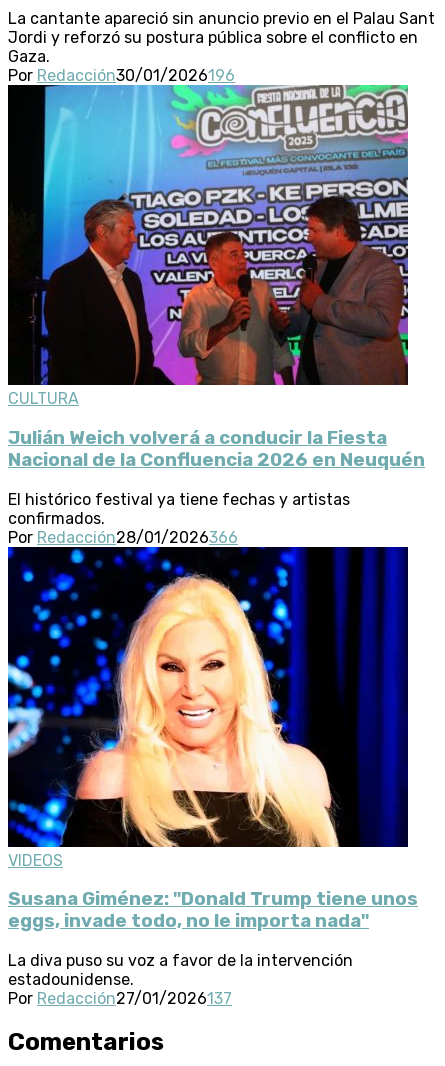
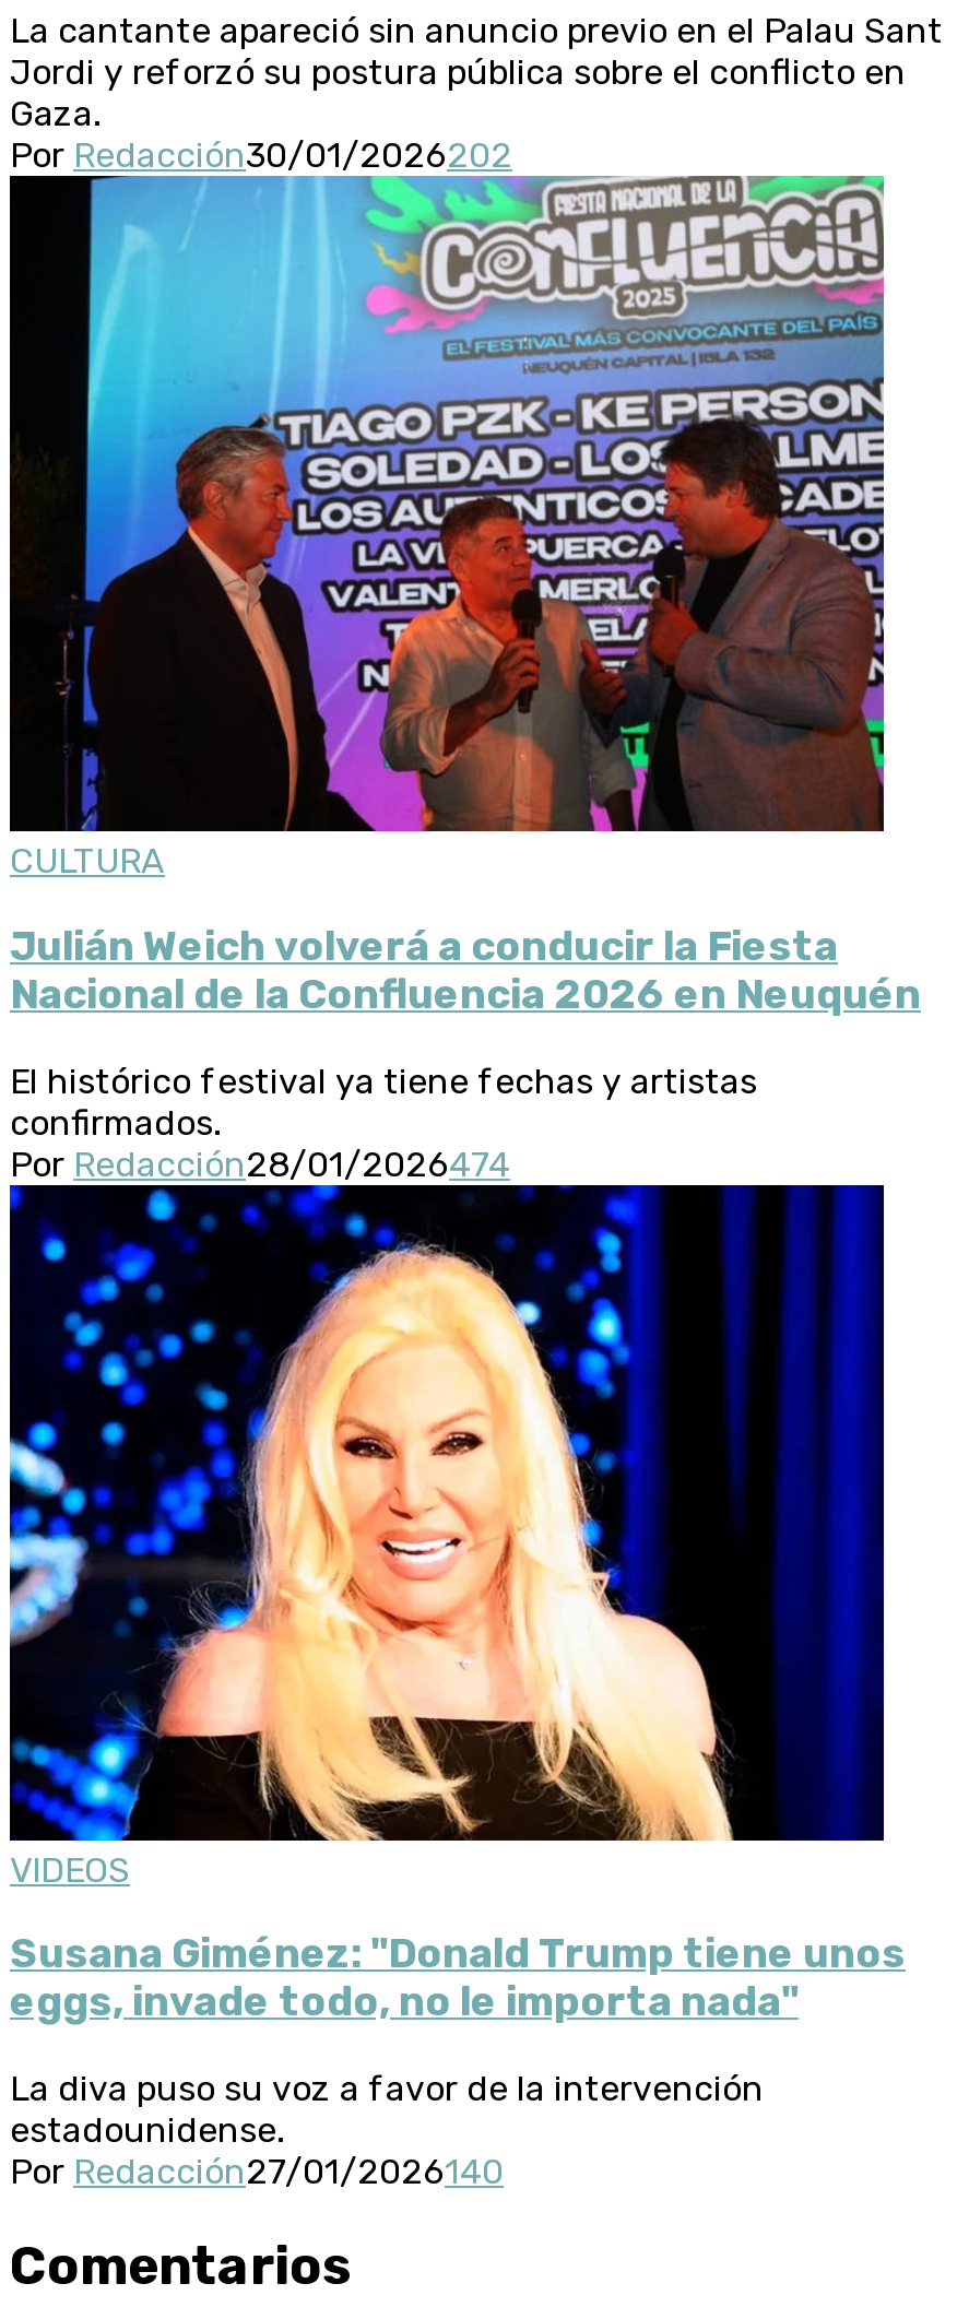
- Por Redacción30/01/2026196
+ Por Redacción30/01/2026202

- Por Redacción28/01/2026366
+ Por Redacción28/01/2026474

- Por Redacción27/01/2026137
+ Por Redacción27/01/2026140
